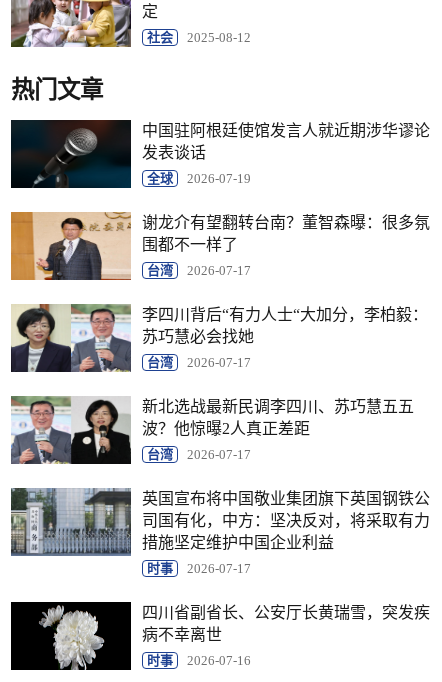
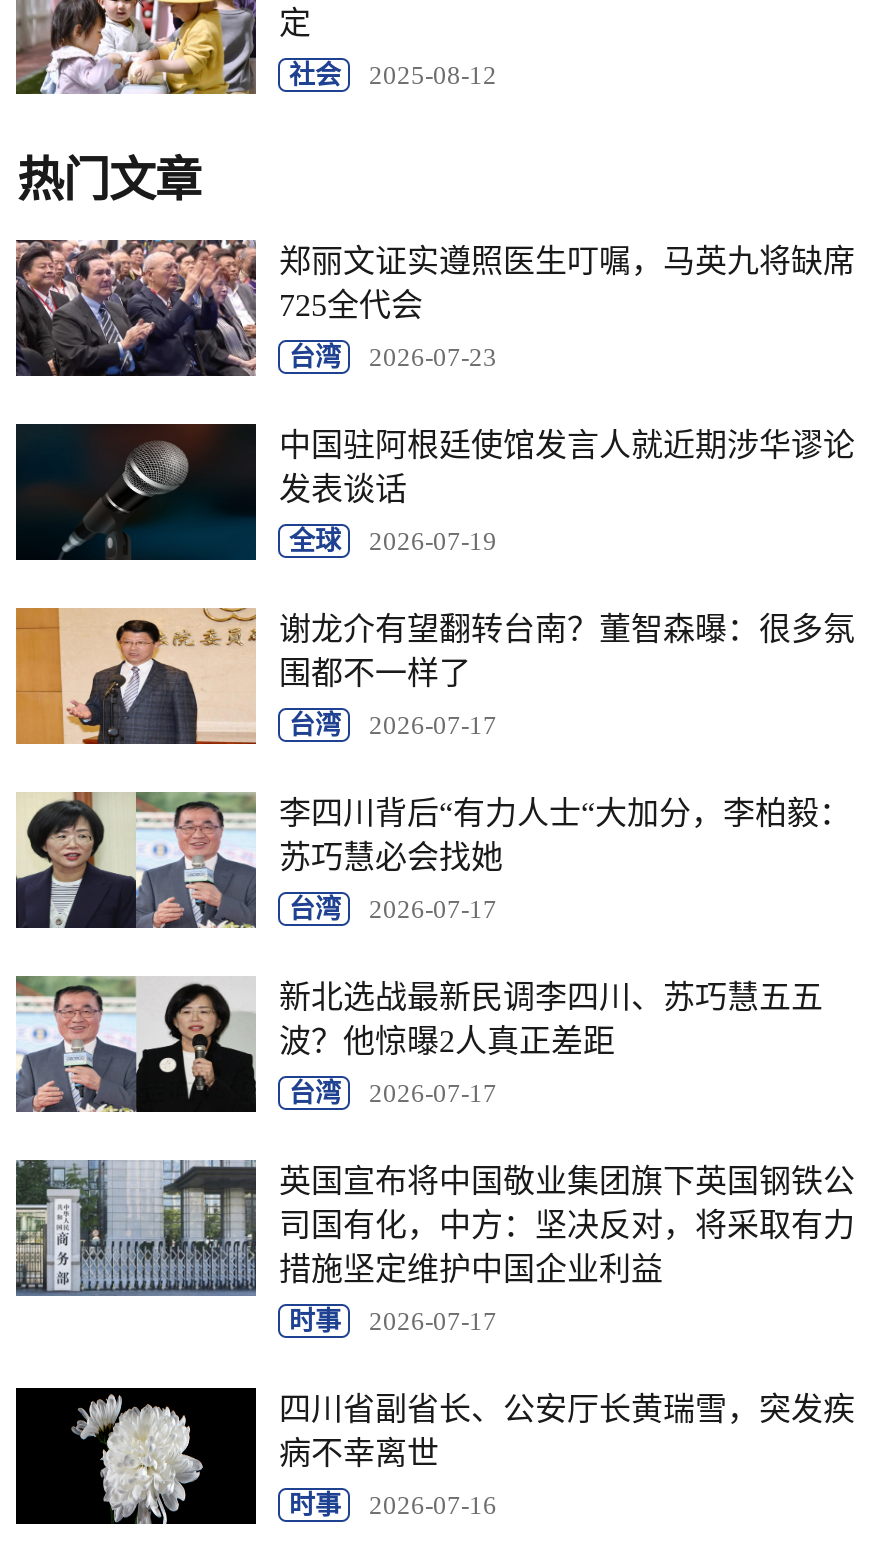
+ [image]
+ 郑丽文证实遵照医生叮嘱，马英九将缺席
+ 725全代会
+ 台湾
+ 2026-07-23
